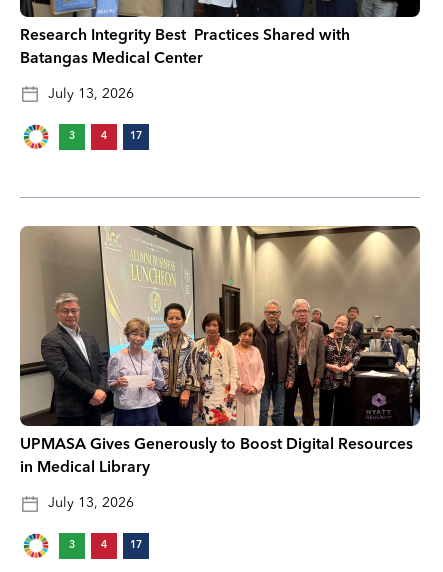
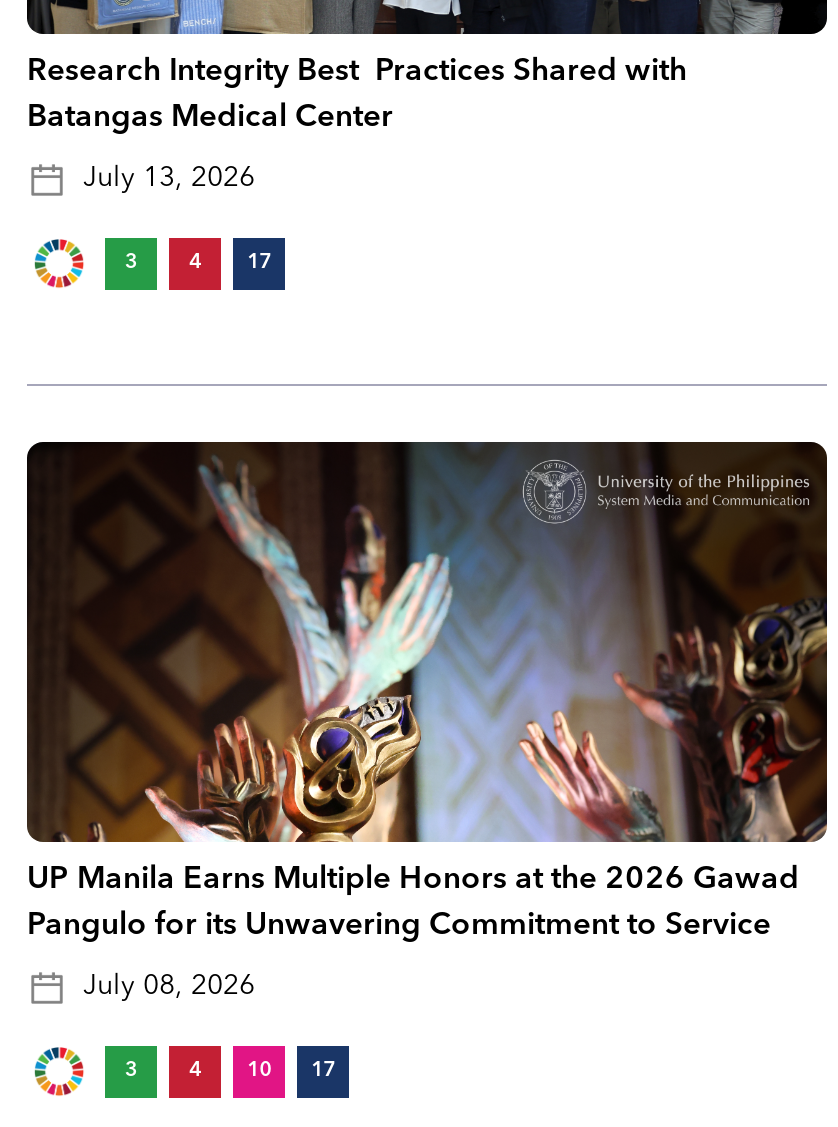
- [image]
- UPMASA Gives Generously to Boost Digital Resources
- in Medical Library
+ [image]
+ UP Manila Earns Multiple Honors at the 2026 Gawad
+ Pangulo for its Unwavering Commitment to Service

- July 13, 2026
+ July 08, 2026

+ 10
